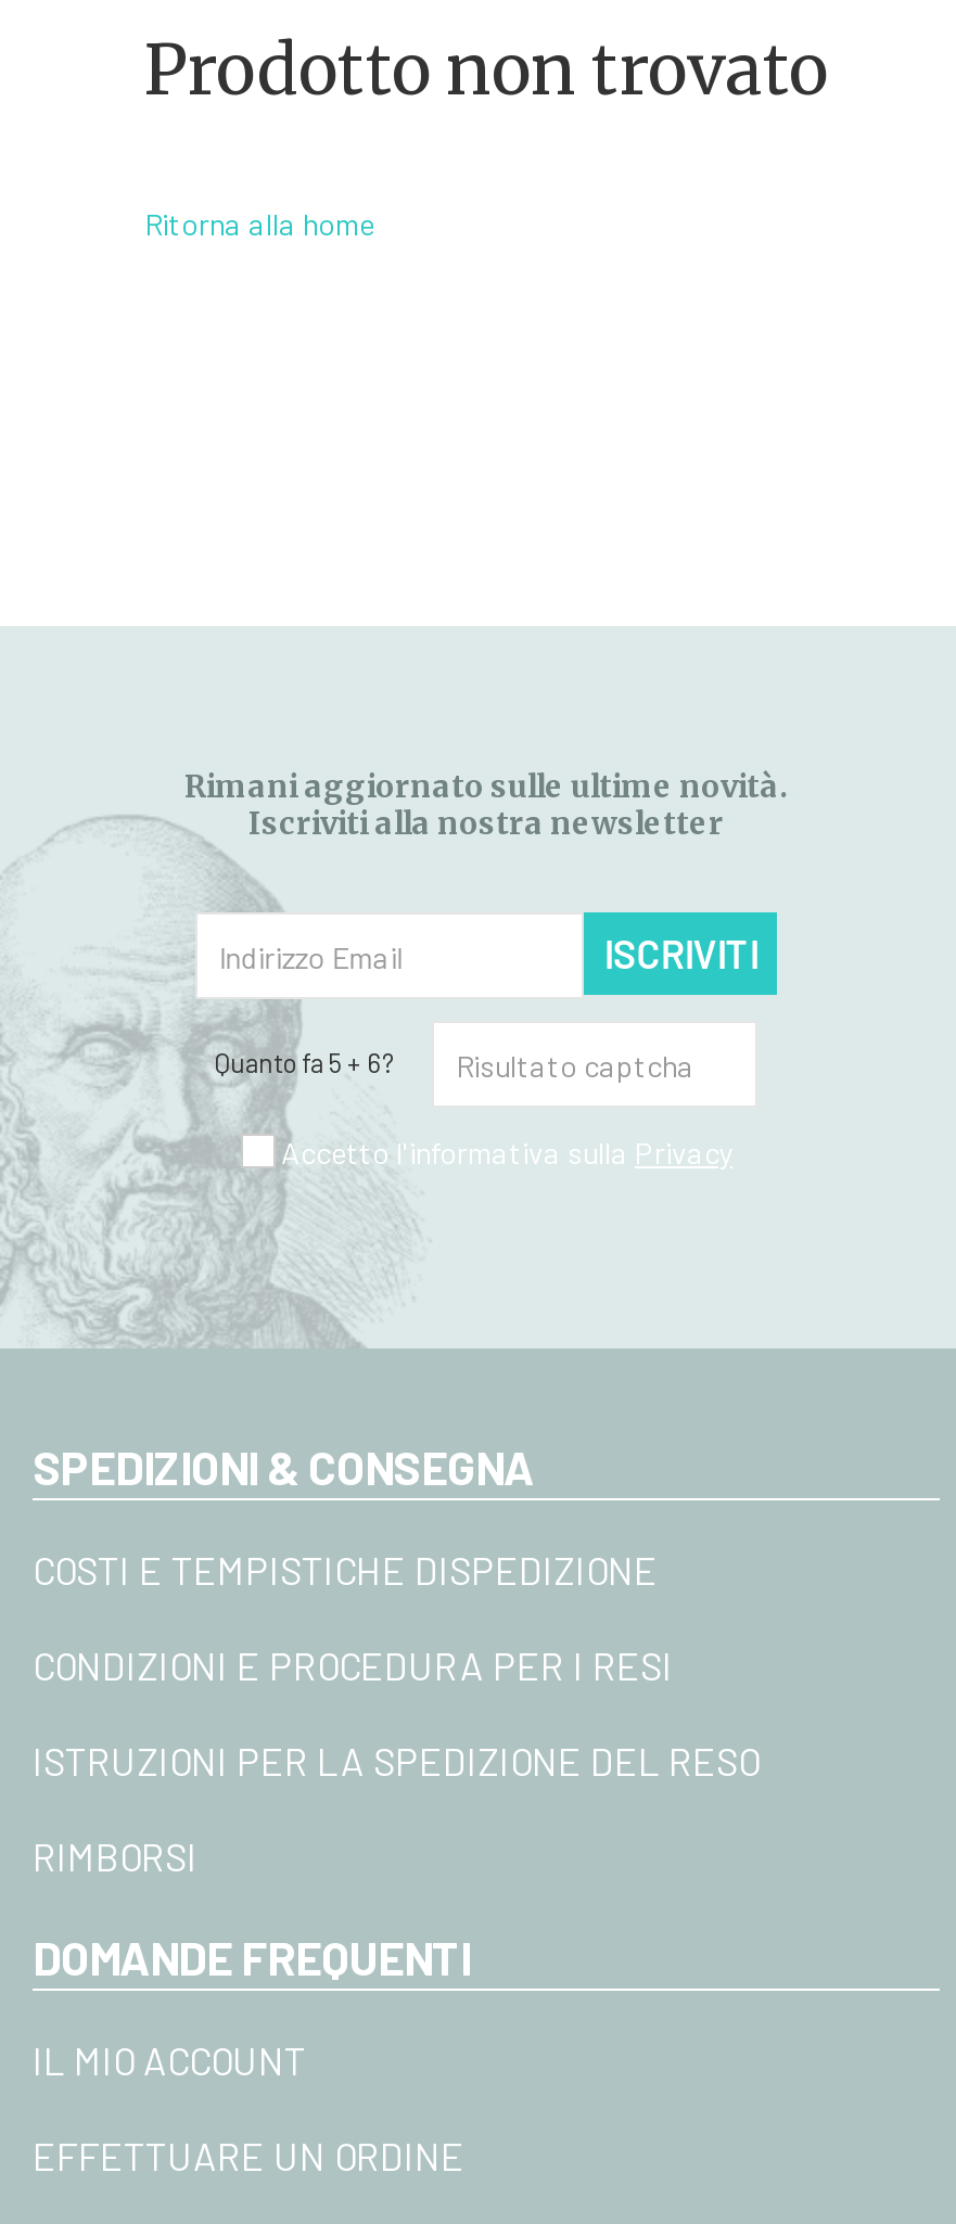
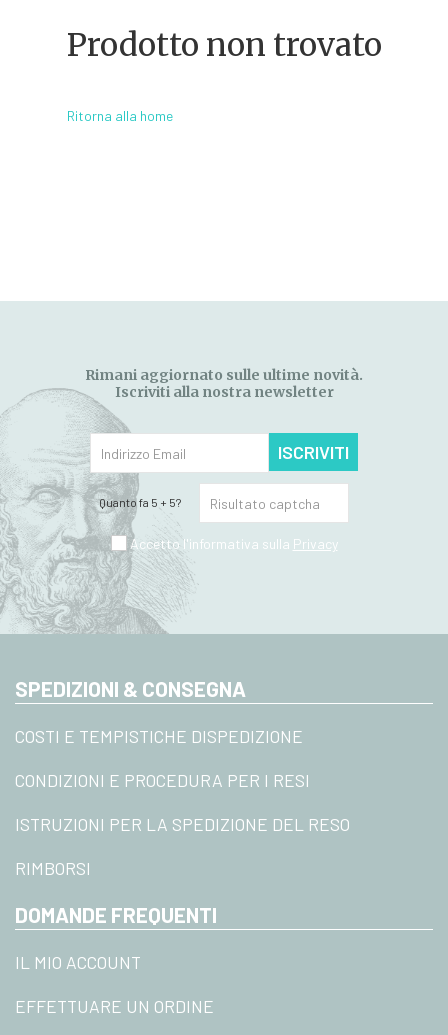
- Quanto fa 5 + 6?
+ Quanto fa 5 + 5?
